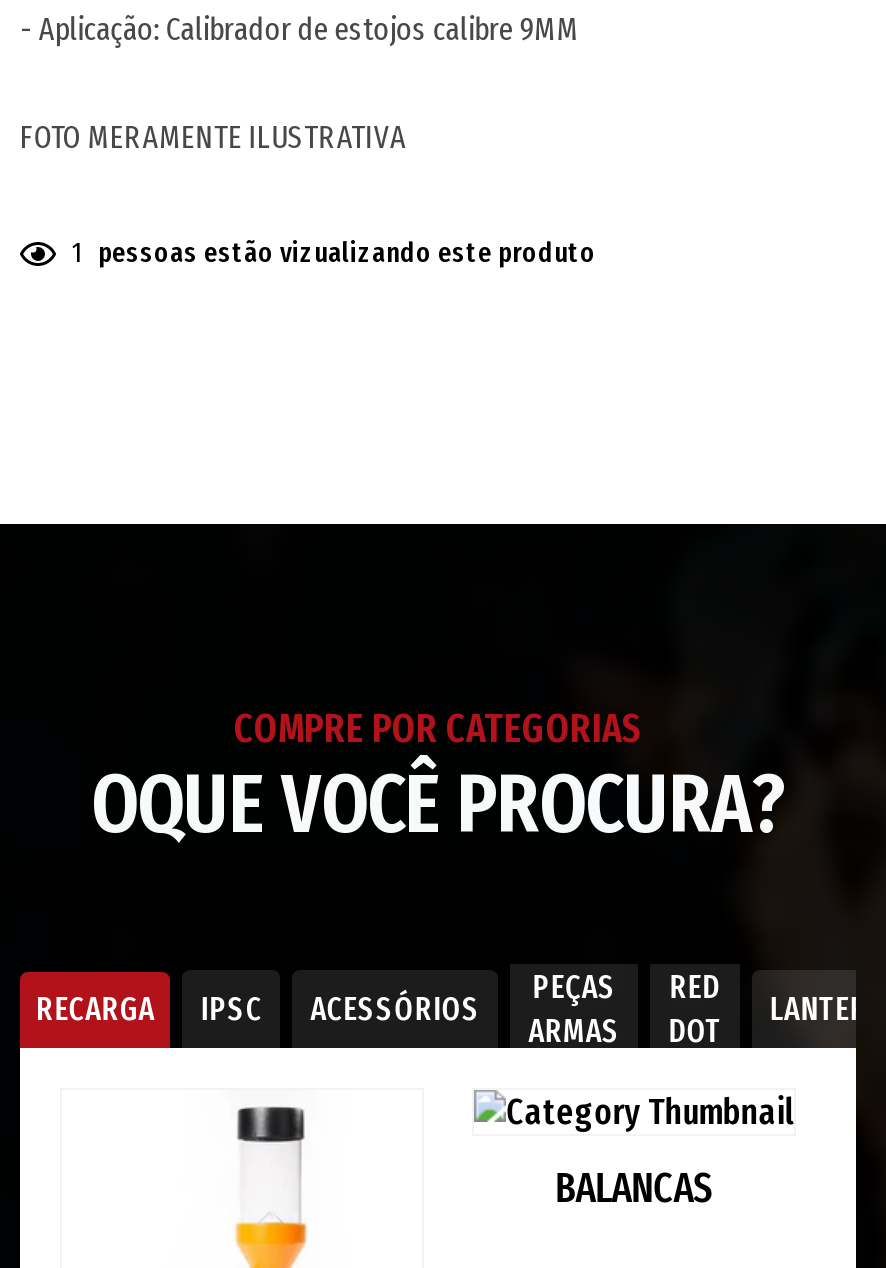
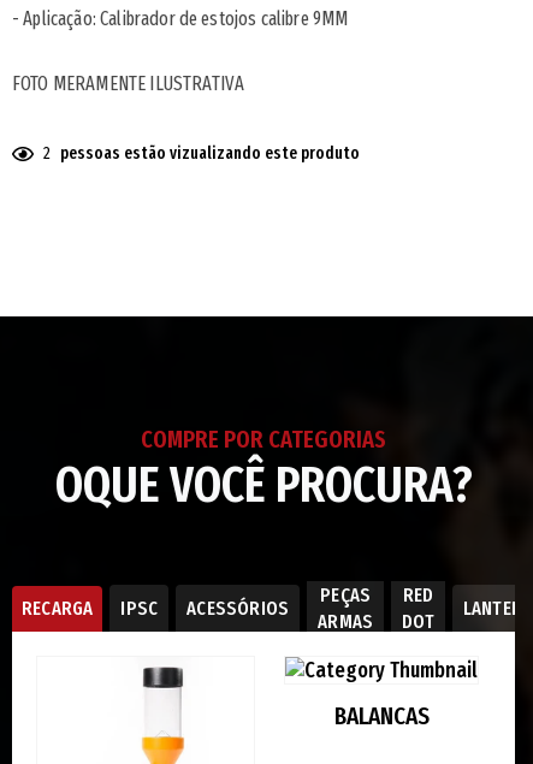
- 1 pessoas estão vizualizando este produto
+ 2 pessoas estão vizualizando este produto
